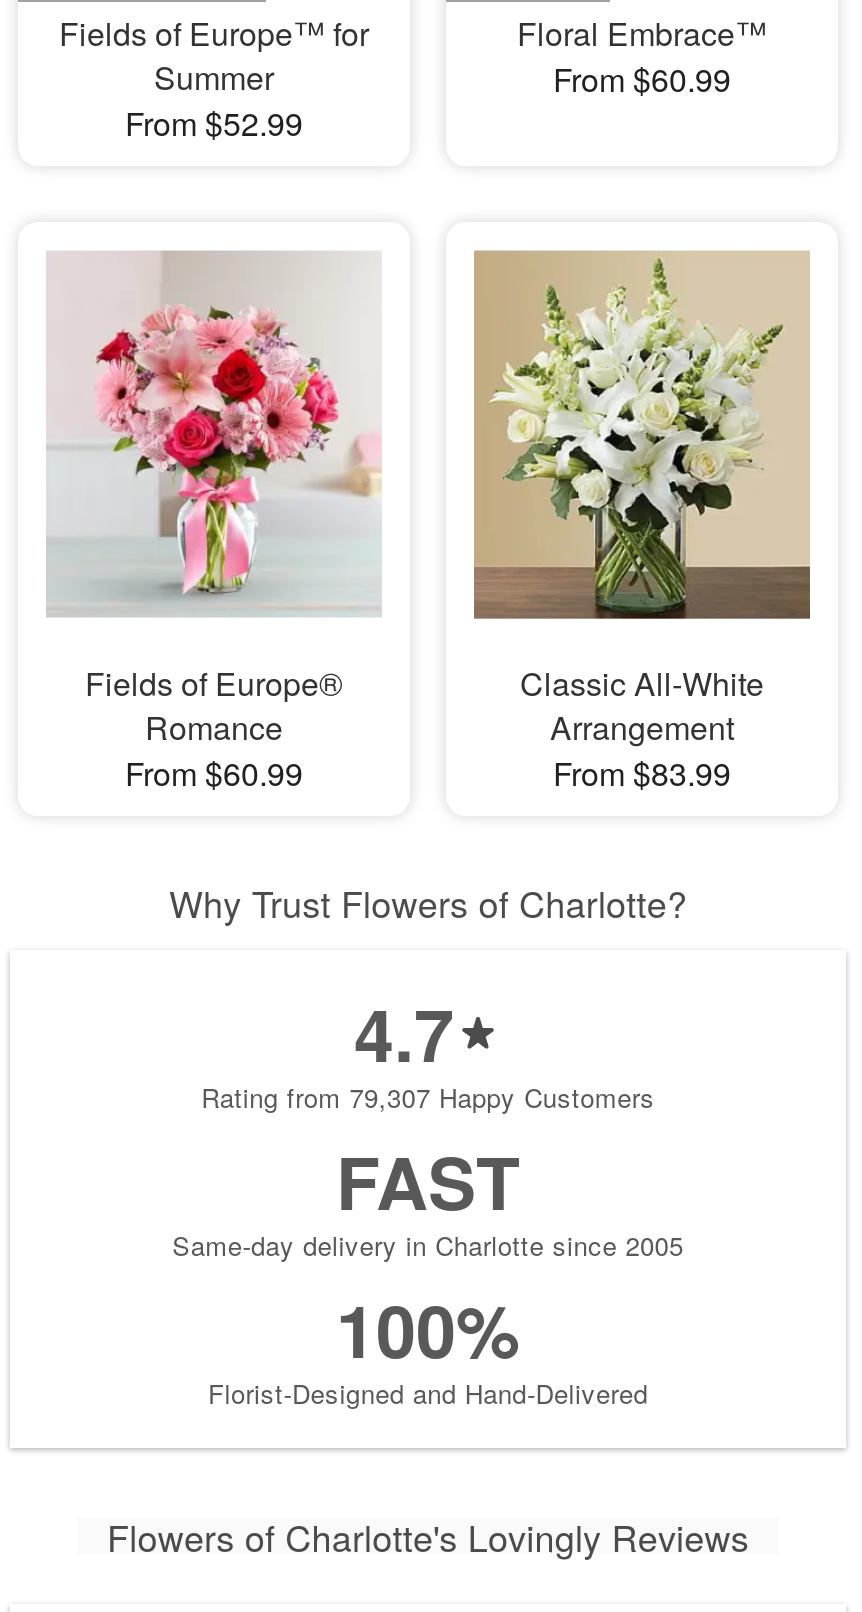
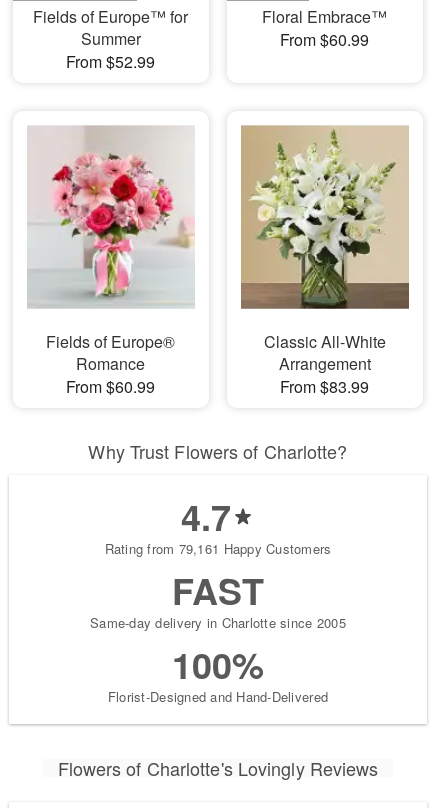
- Rating from 79,307 Happy Customers
+ Rating from 79,161 Happy Customers
